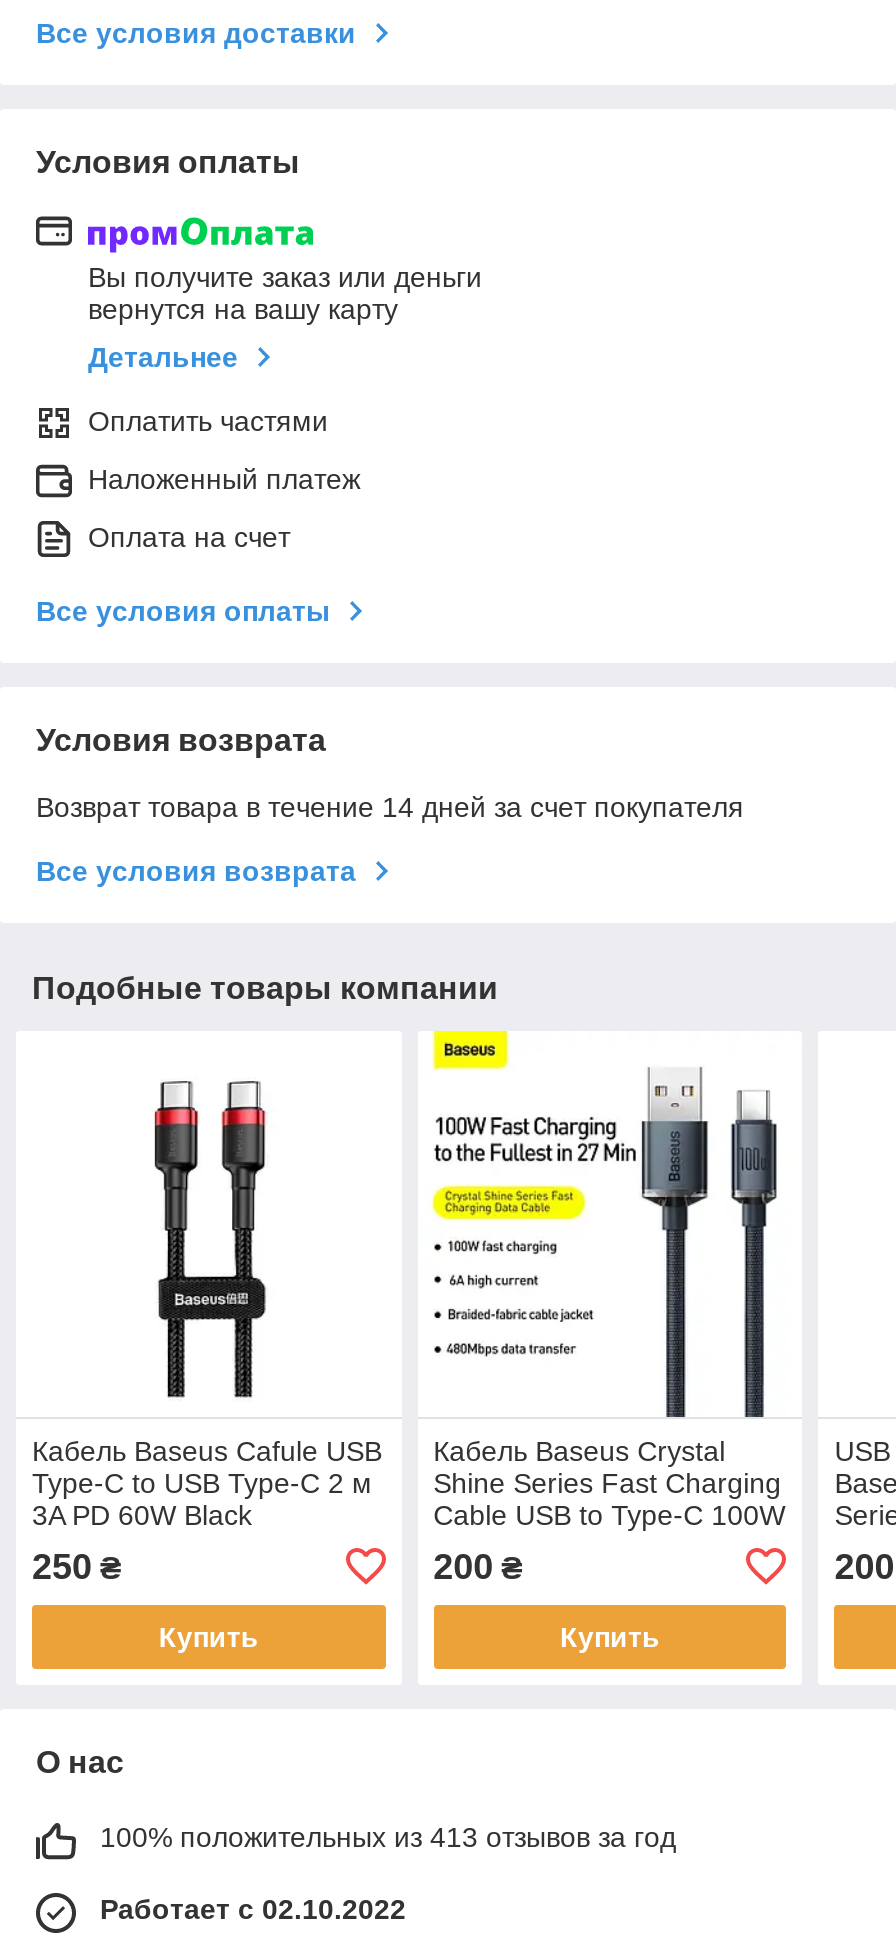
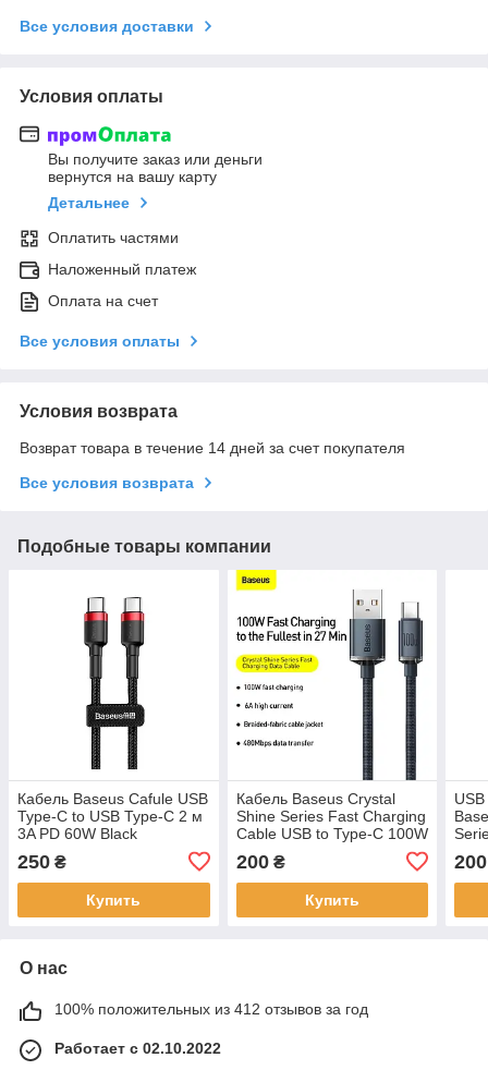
- 100% положительных из 413 отзывов за год
+ 100% положительных из 412 отзывов за год
